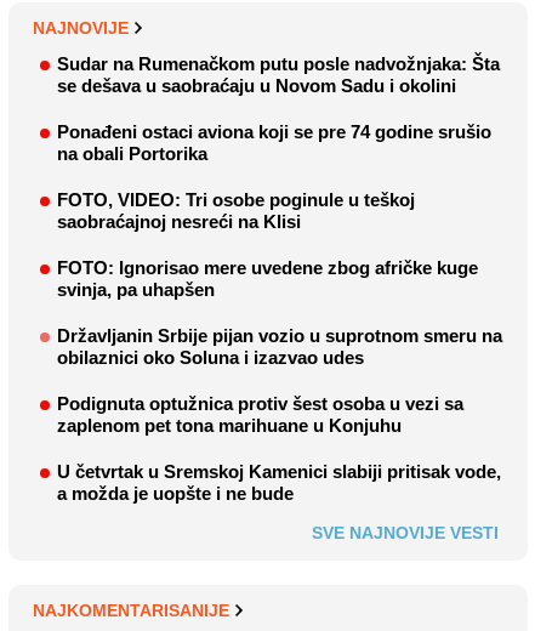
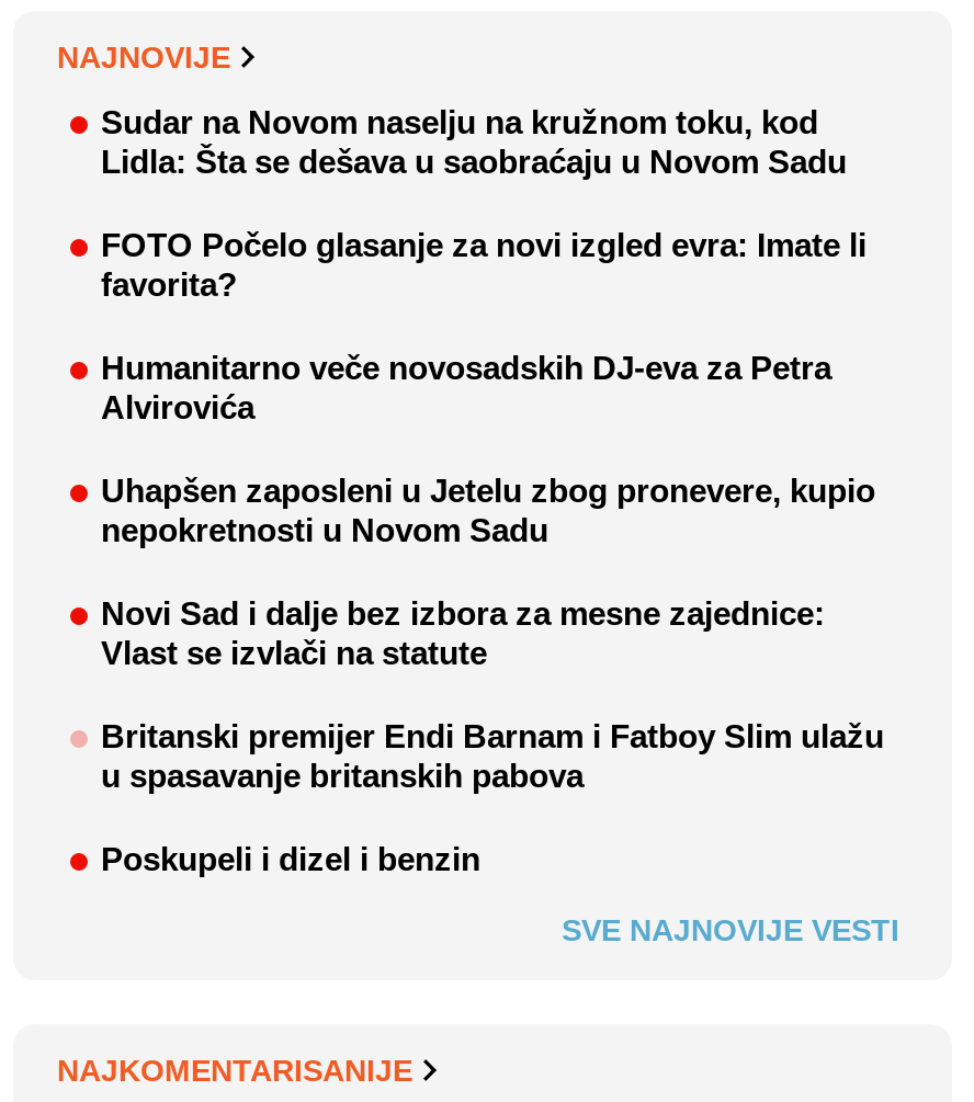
- Sudar na Rumenačkom putu posle nadvožnjaka: Šta
- se dešava u saobraćaju u Novom Sadu i okolini
+ Sudar na Novom naselju na kružnom toku, kod
+ Lidla: Šta se dešava u saobraćaju u Novom Sadu

- Ponađeni ostaci aviona koji se pre 74 godine srušio
- na obali Portorika
+ FOTO Počelo glasanje za novi izgled evra: Imate li
+ favorita?

- FOTO, VIDEO: Tri osobe poginule u teškoj
- saobraćajnoj nesreći na Klisi
+ Humanitarno veče novosadskih DJ-eva za Petra
+ Alvirovića

- FOTO: Ignorisao mere uvedene zbog afričke kuge
- svinja, pa uhapšen
+ Uhapšen zaposleni u Jetelu zbog pronevere, kupio
+ nepokretnosti u Novom Sadu

- Državljanin Srbije pijan vozio u suprotnom smeru na
- obilaznici oko Soluna i izazvao udes
+ Novi Sad i dalje bez izbora za mesne zajednice:
+ Vlast se izvlači na statute

- Podignuta optužnica protiv šest osoba u vezi sa
- zaplenom pet tona marihuane u Konjuhu
+ Britanski premijer Endi Barnam i Fatboy Slim ulažu
+ u spasavanje britanskih pabova

- U četvrtak u Sremskoj Kamenici slabiji pritisak vode,
- a možda je uopšte i ne bude
+ Poskupeli i dizel i benzin
